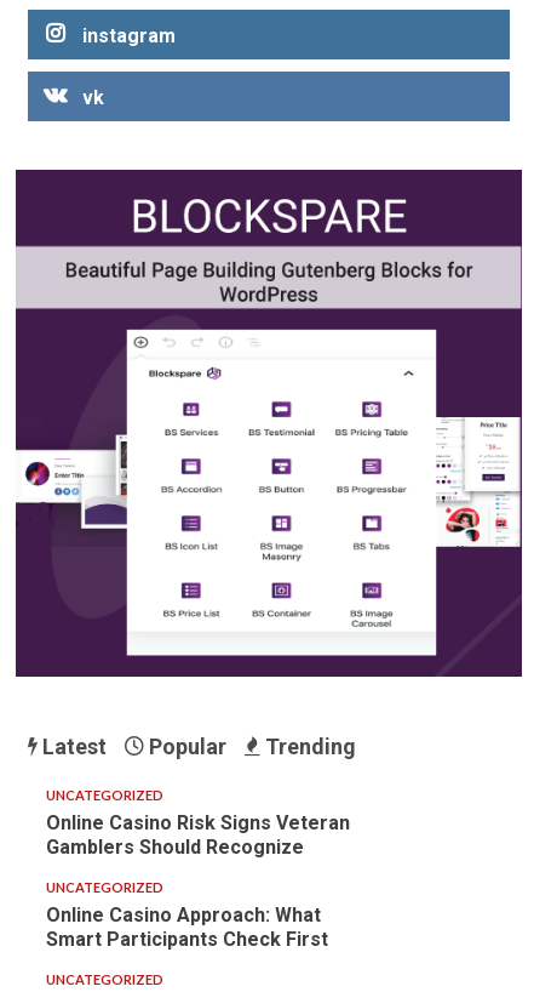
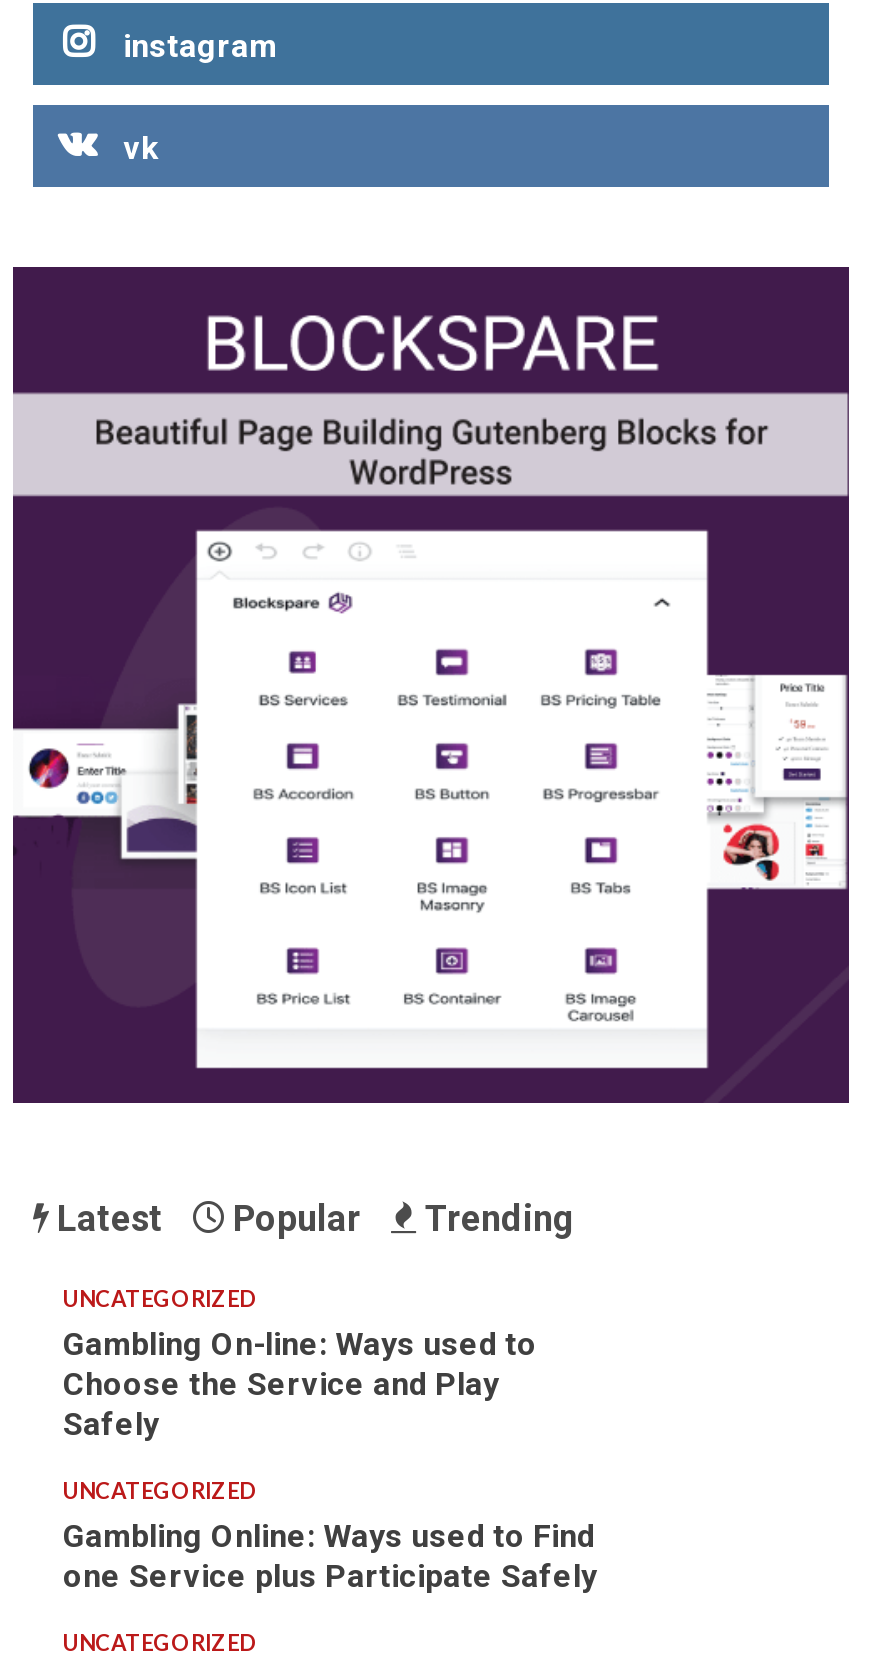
- Online Casino Risk Signs Veteran
- Gamblers Should Recognize
+ Gambling On-line: Ways used to
+ Choose the Service and Play
+ Safely

- Online Casino Approach: What
- Smart Participants Check First
+ Gambling Online: Ways used to Find
+ one Service plus Participate Safely
